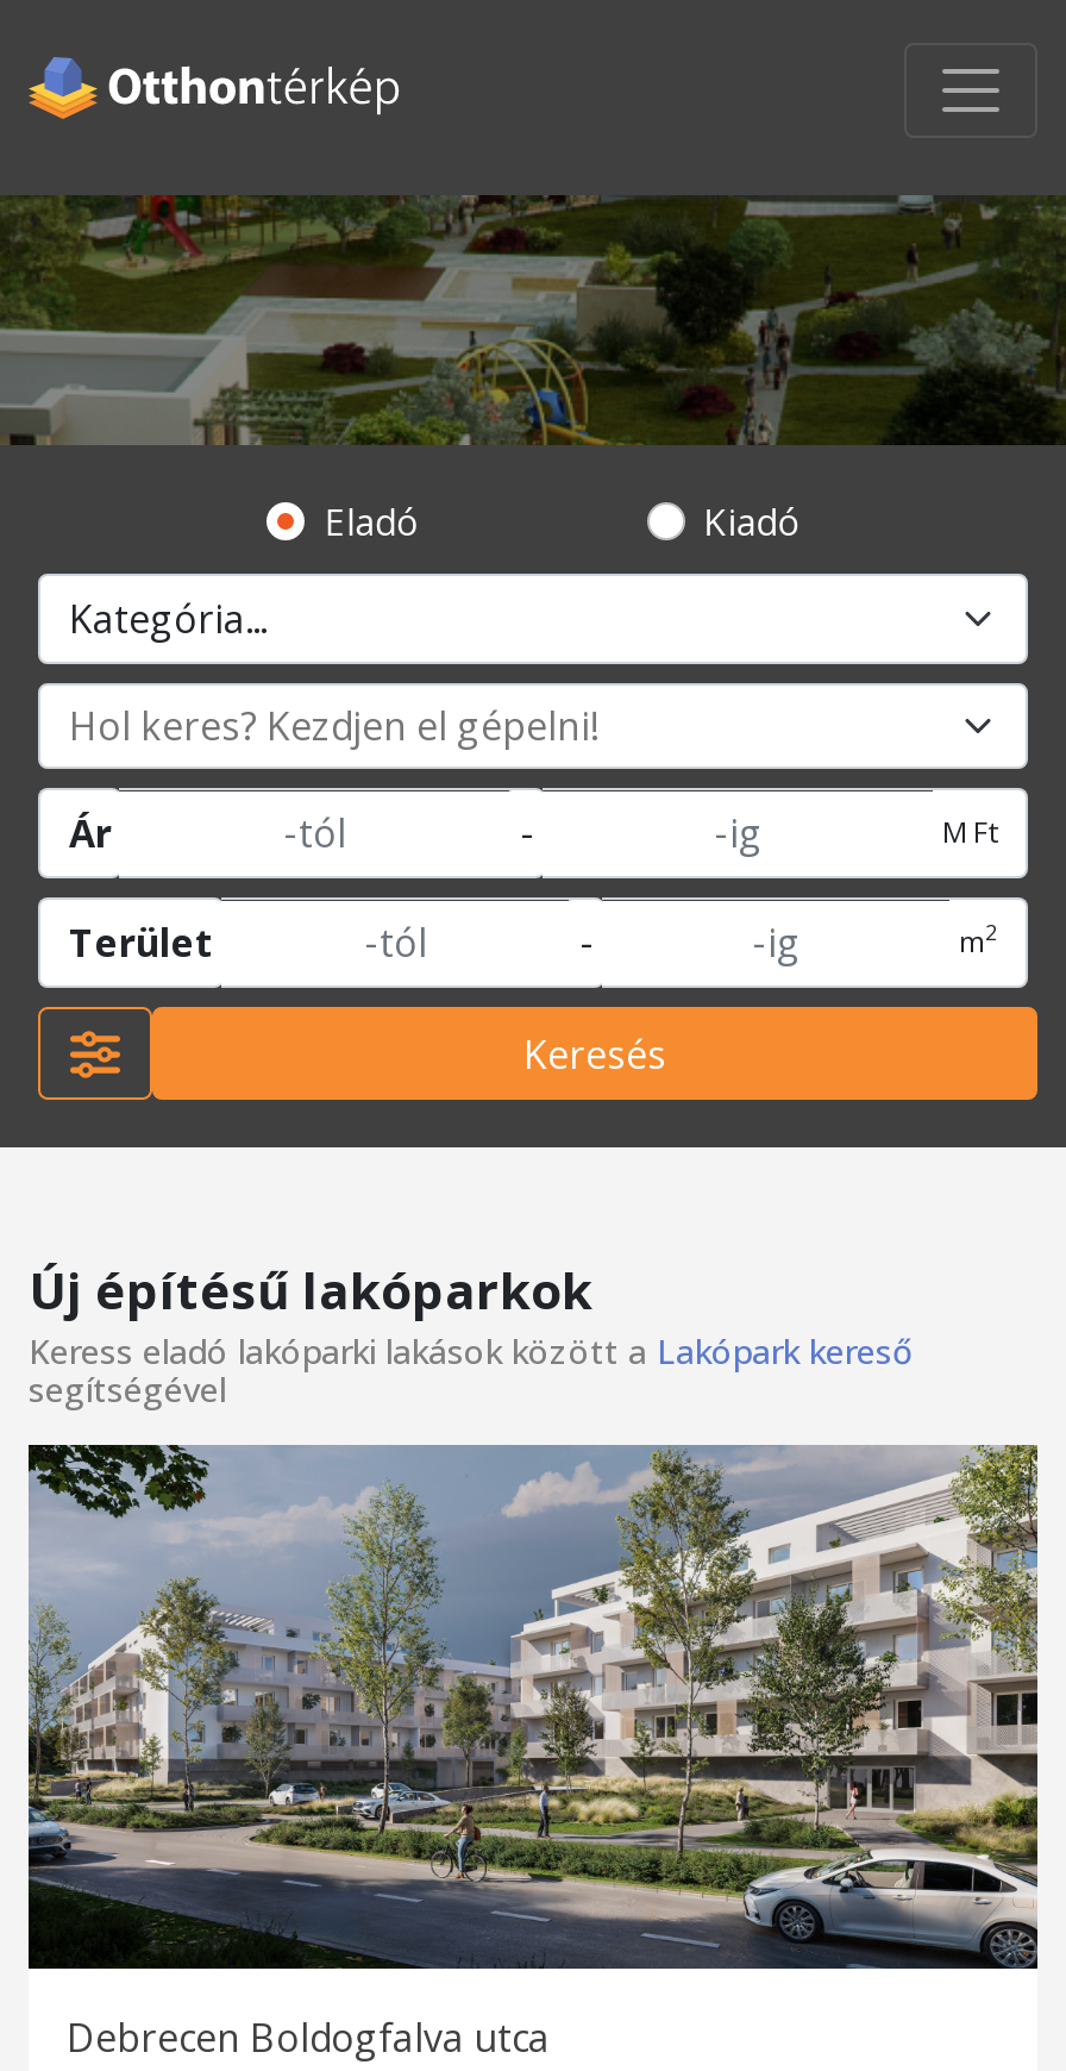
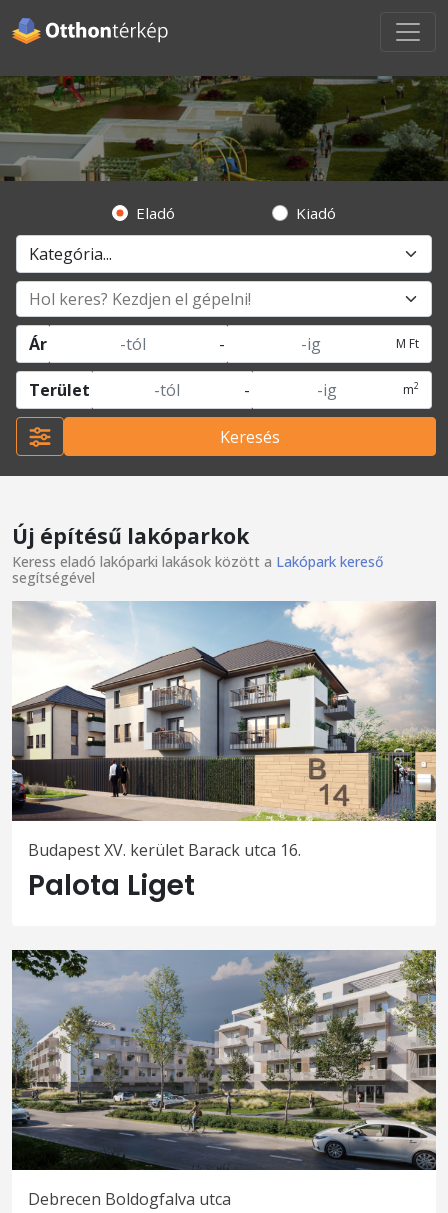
+ [image]
+ Budapest XV. kerület Barack utca 16.
+ Palota Liget
